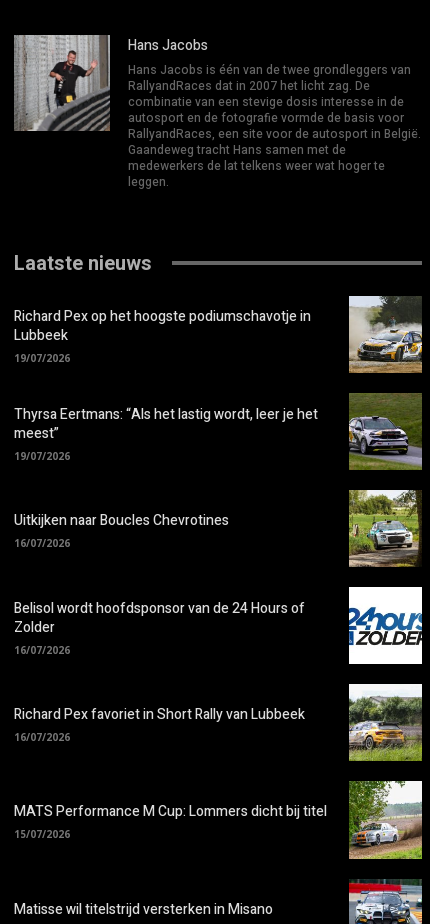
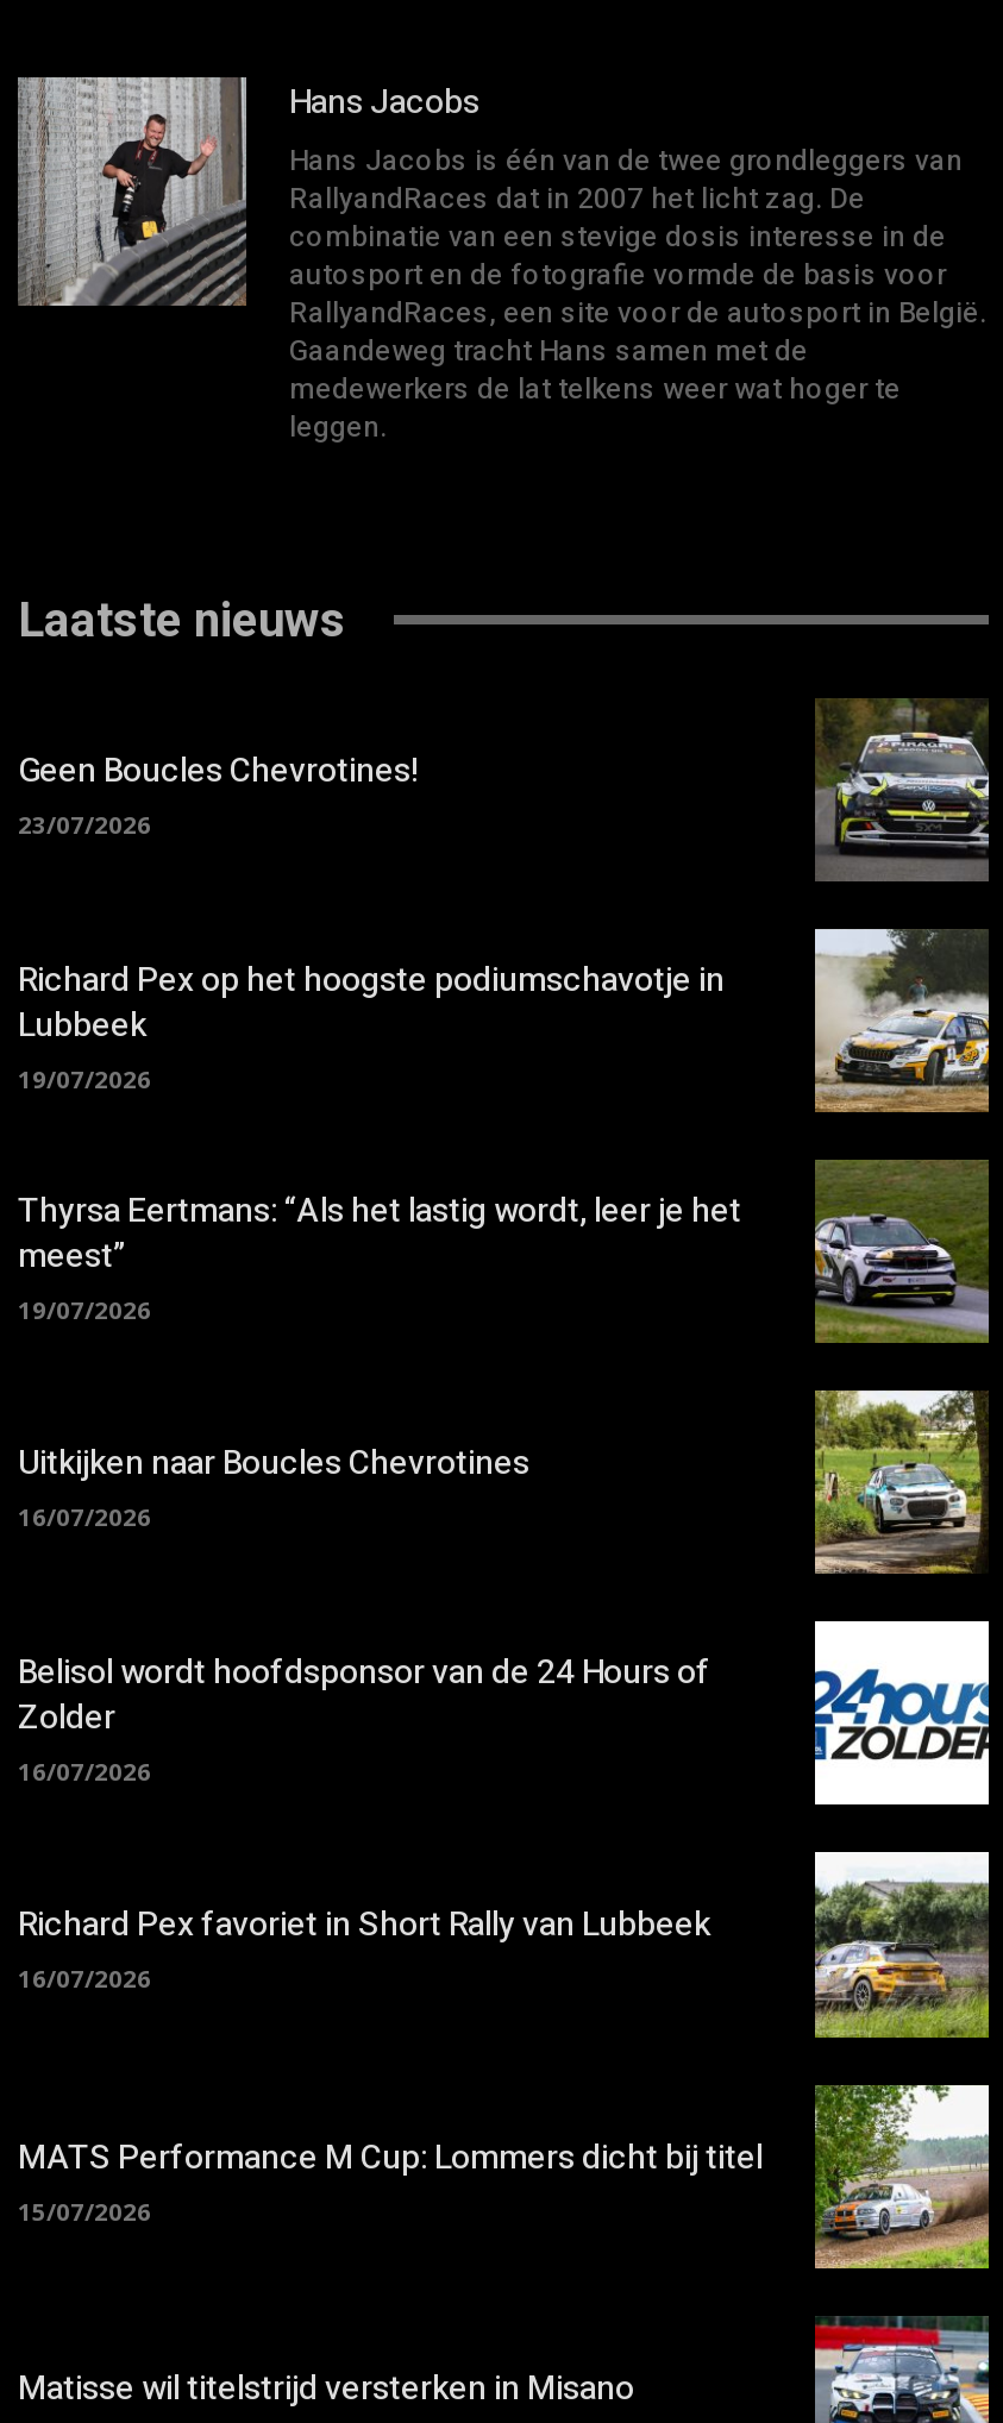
+ Geen Boucles Chevrotines!
+ 23/07/2026

+ [image]
